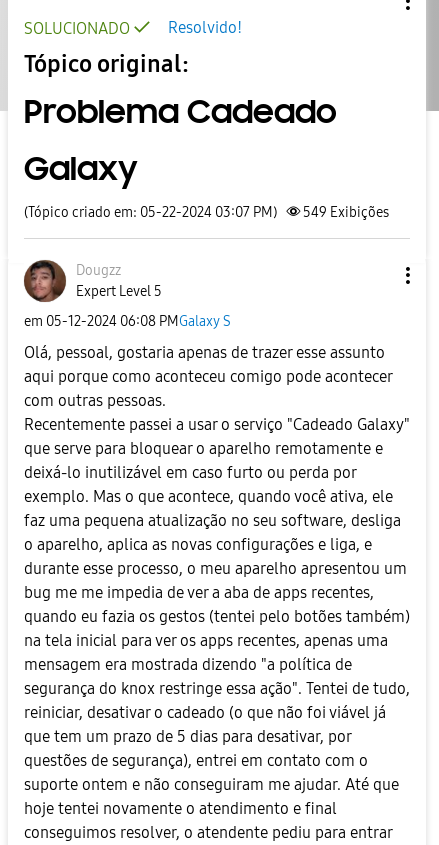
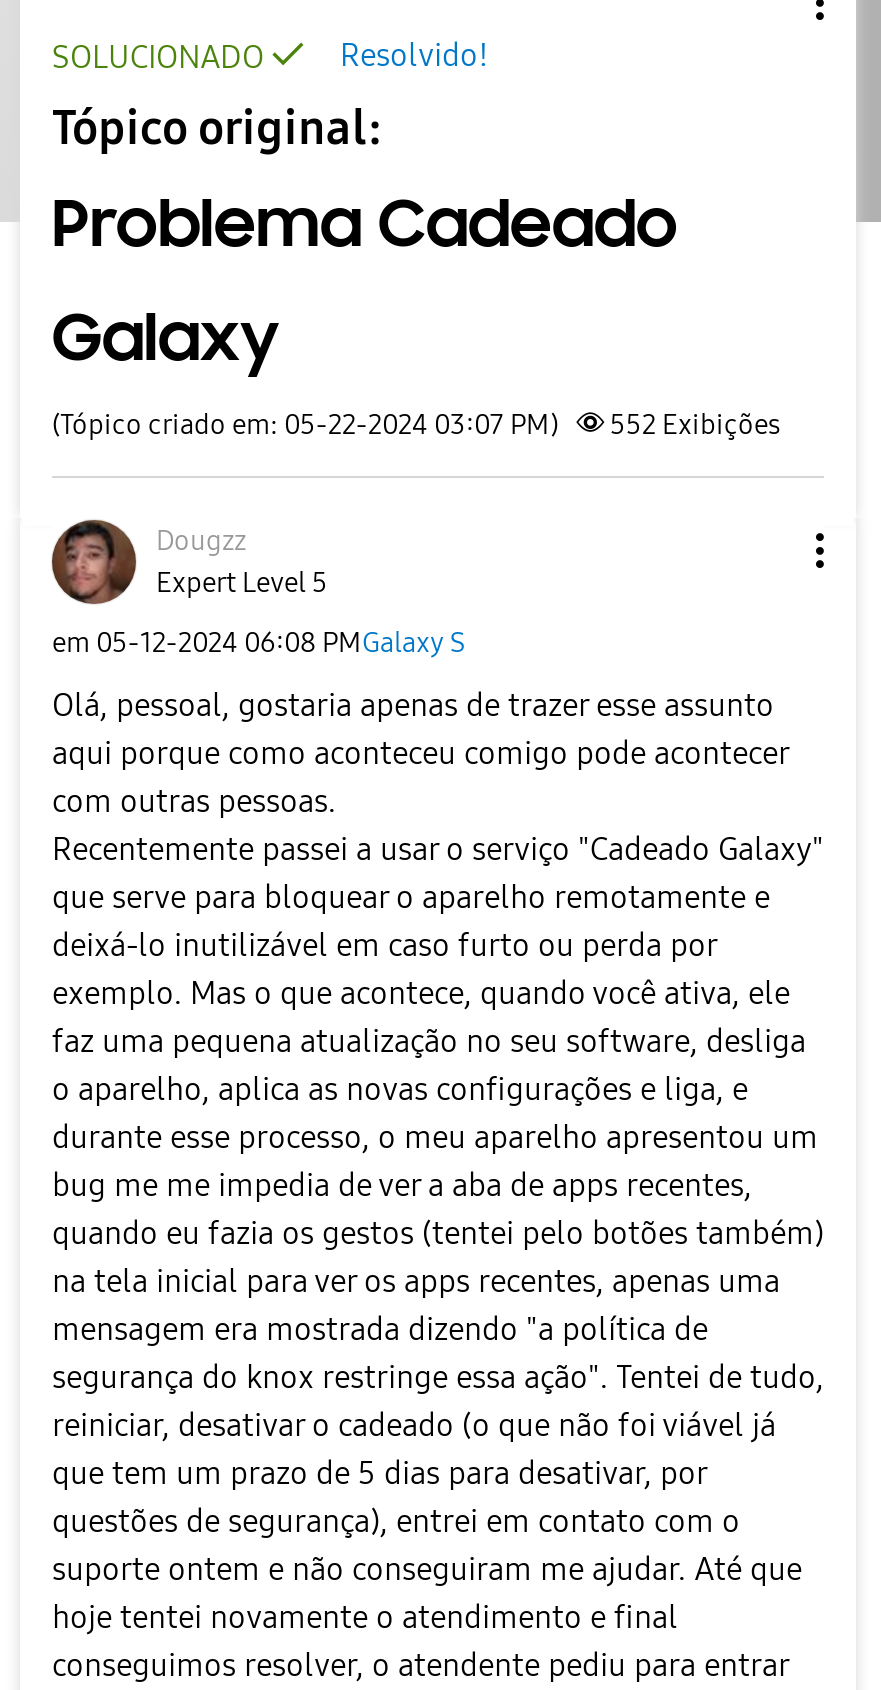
- (Tópico criado em: 05-22-2024 03:07 PM) 549 Exibições
+ (Tópico criado em: 05-22-2024 03:07 PM) 552 Exibições
